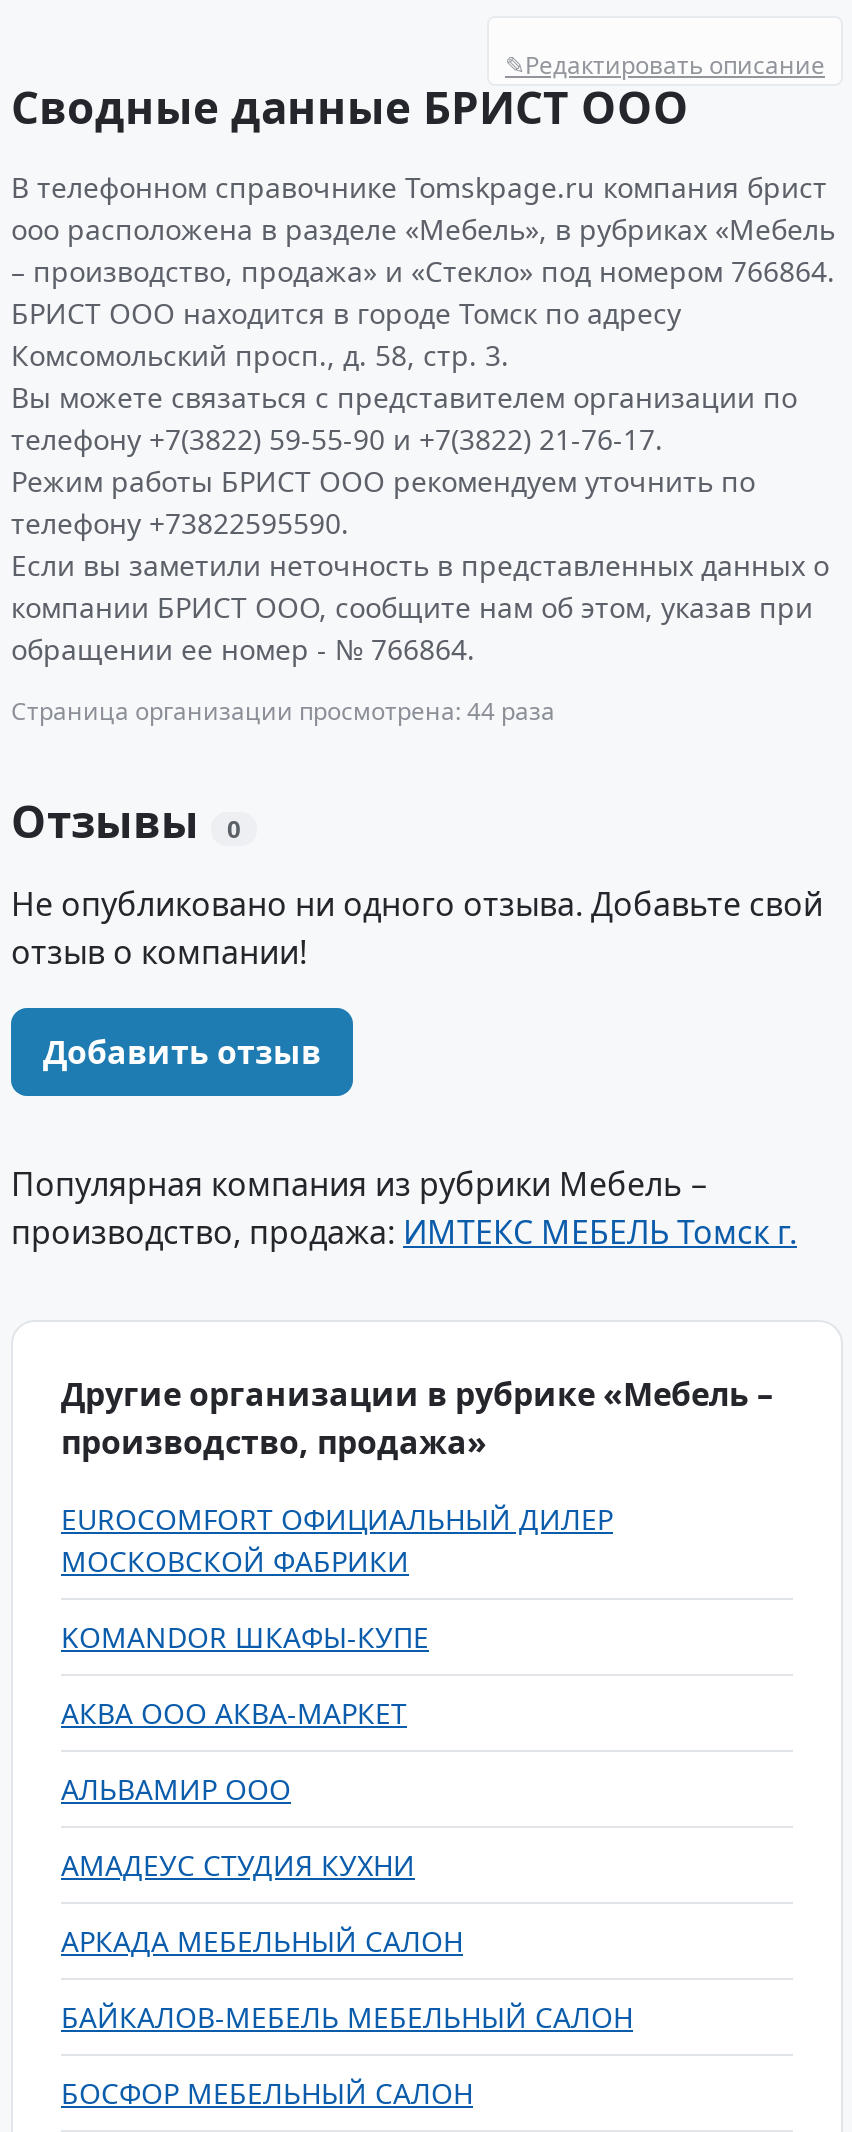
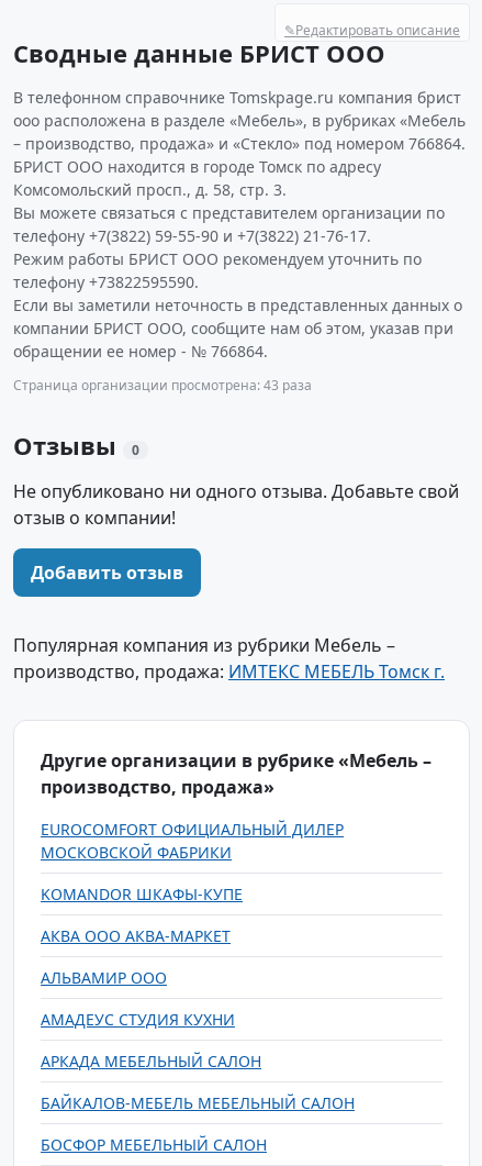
- Страница организации просмотрена: 44 раза
+ Страница организации просмотрена: 43 раза
